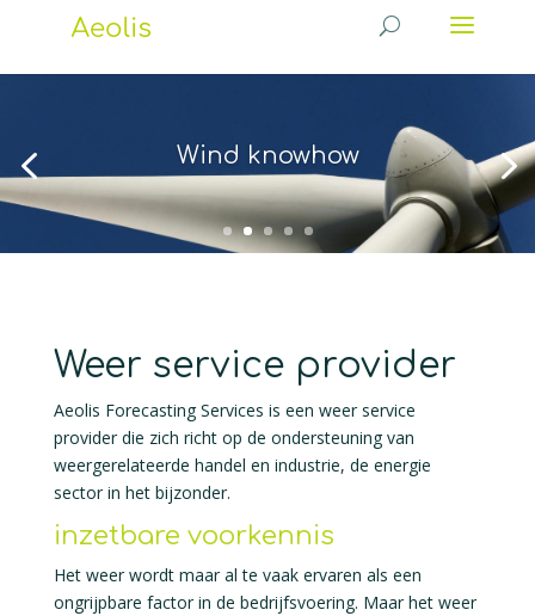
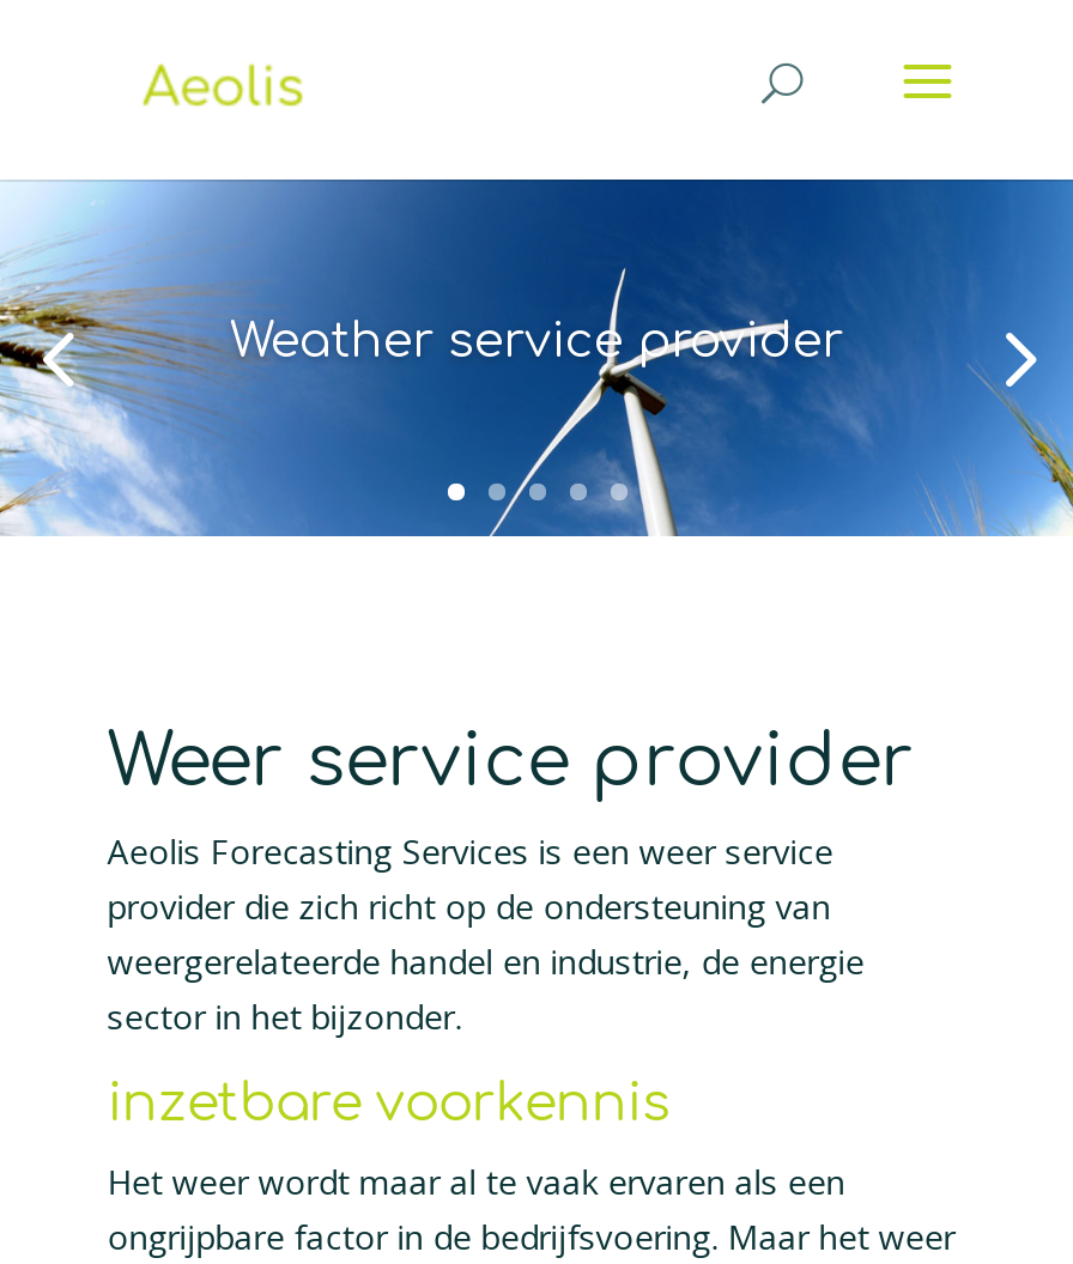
- [image]
- Wind knowhow
+ [image]
+ Weather service provider
